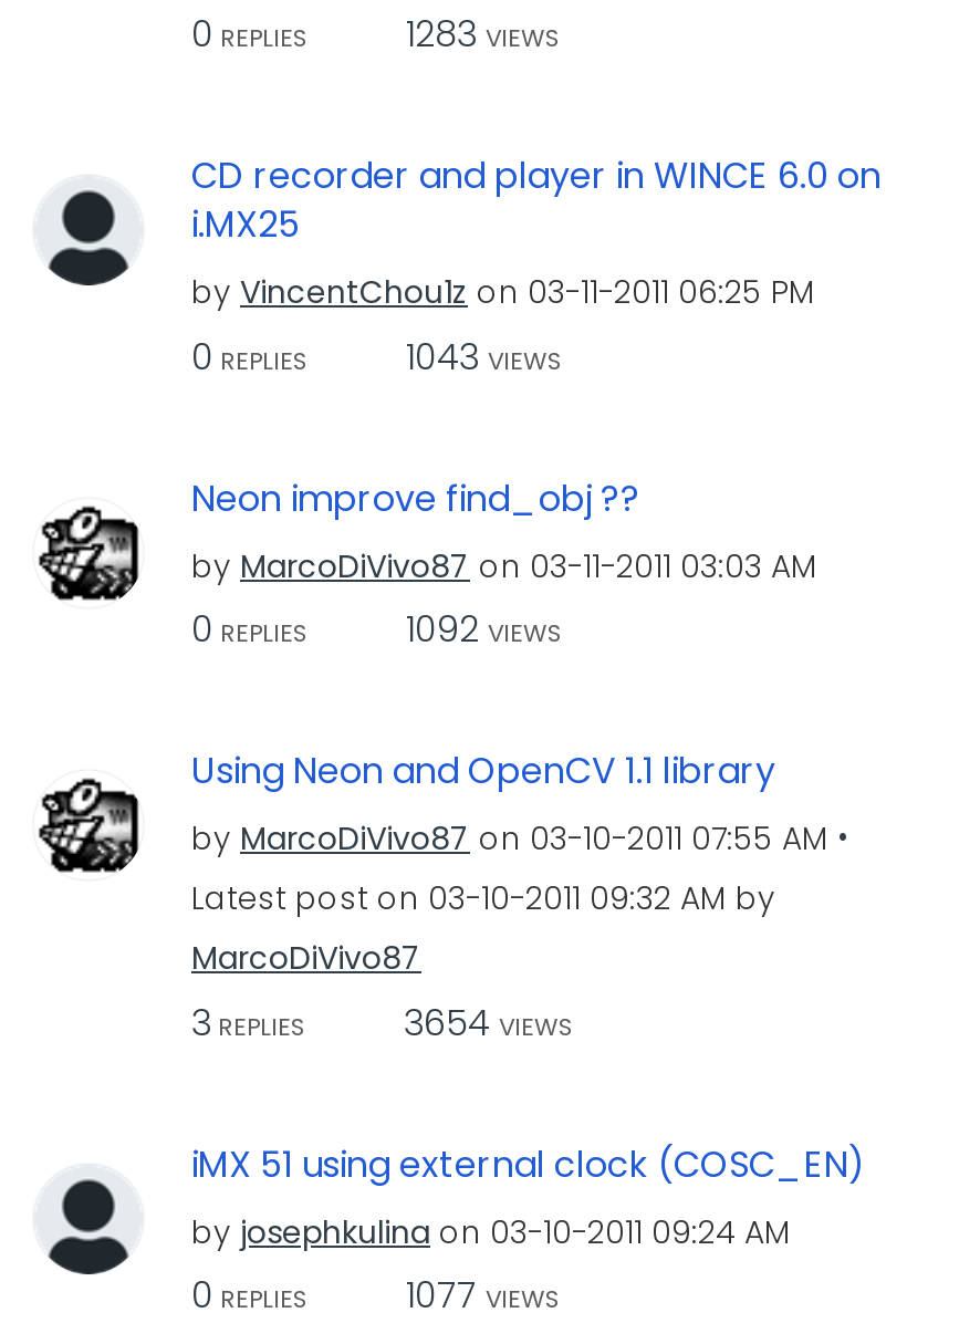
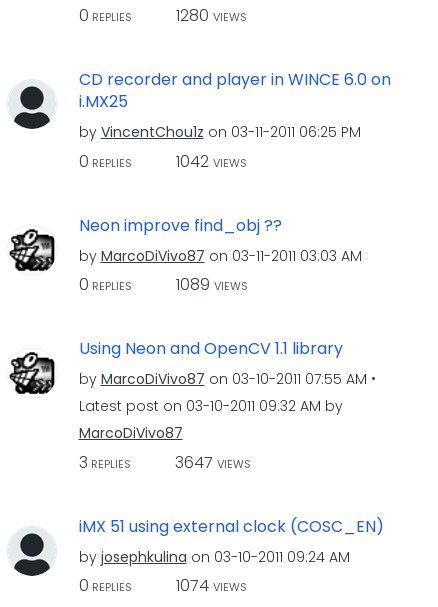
- 1283 VIEWS
+ 1280 VIEWS

- 1043 VIEWS
+ 1042 VIEWS

- 1092 VIEWS
+ 1089 VIEWS

- 3 REPLIES 3654 VIEWS
+ 3 REPLIES 3647 VIEWS

- 1077 VIEWS
+ 1074 VIEWS
